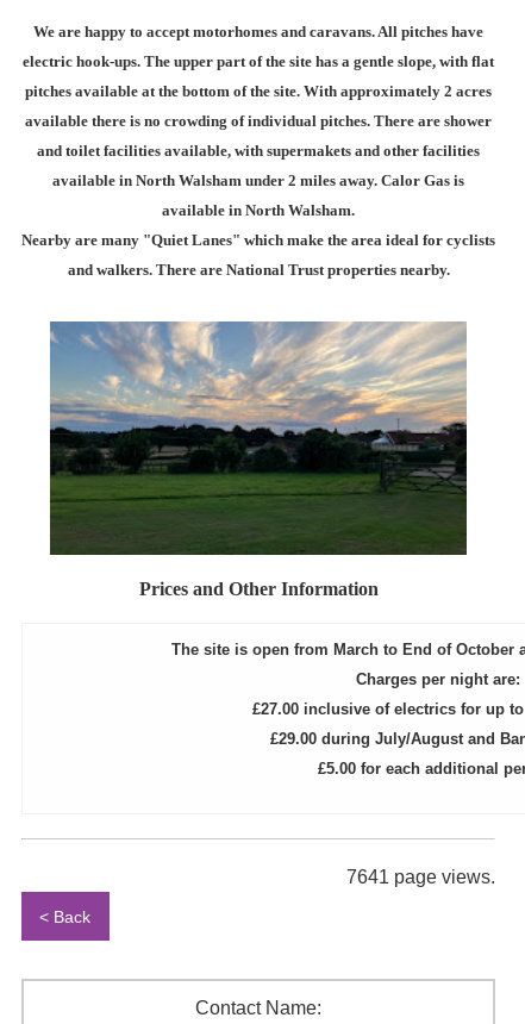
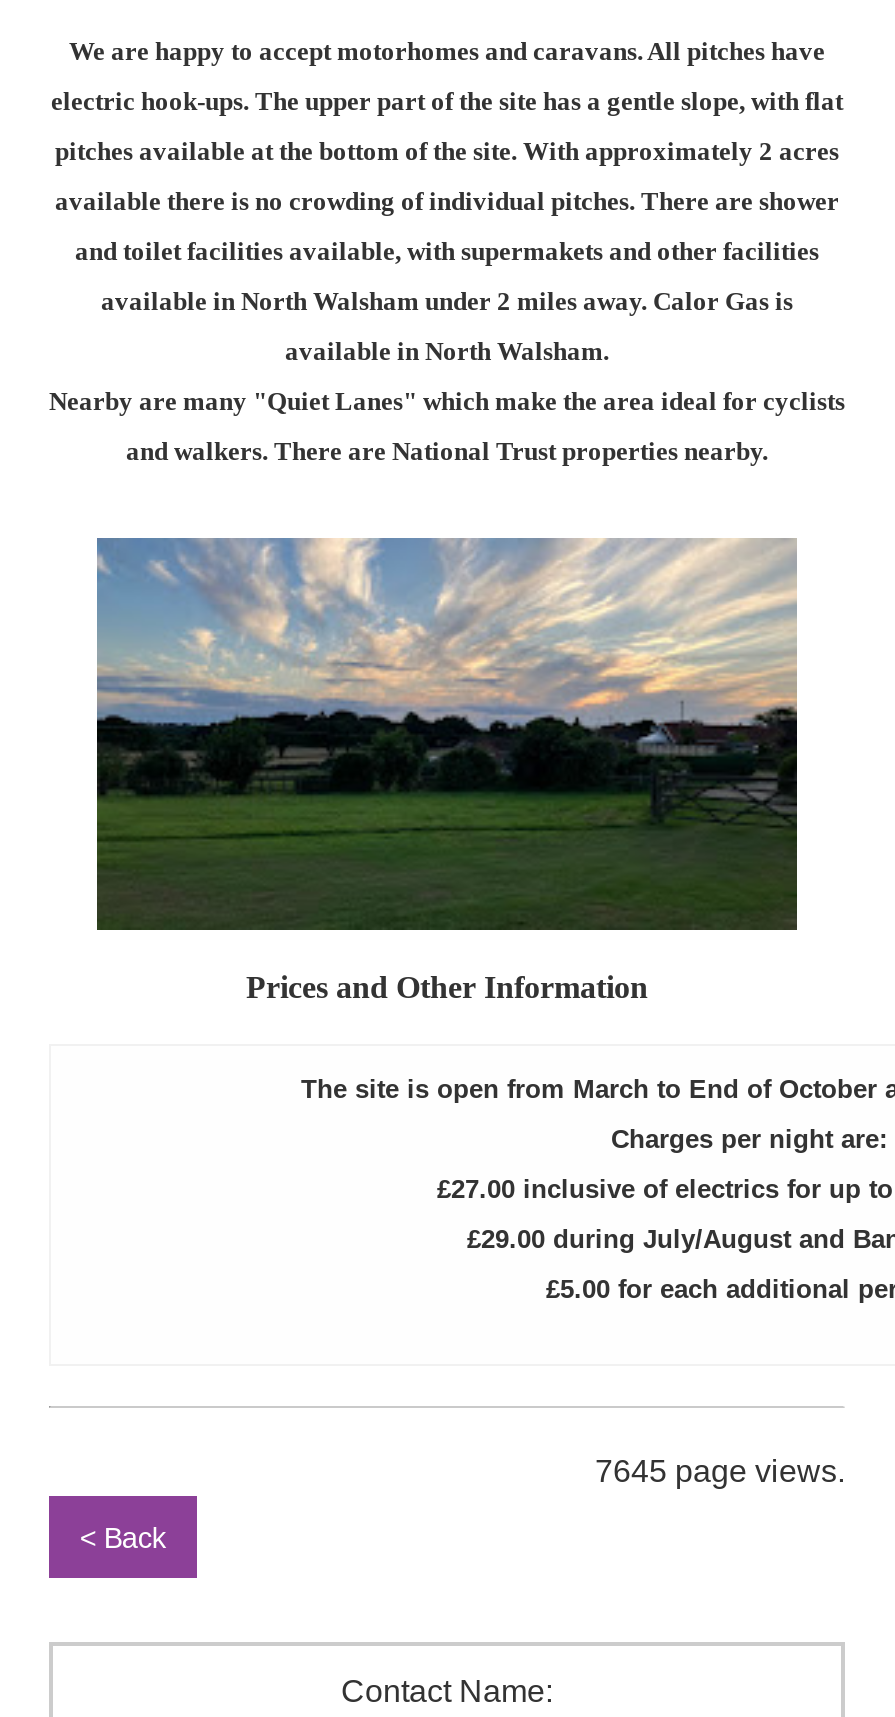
- 7641 page views.
+ 7645 page views.
